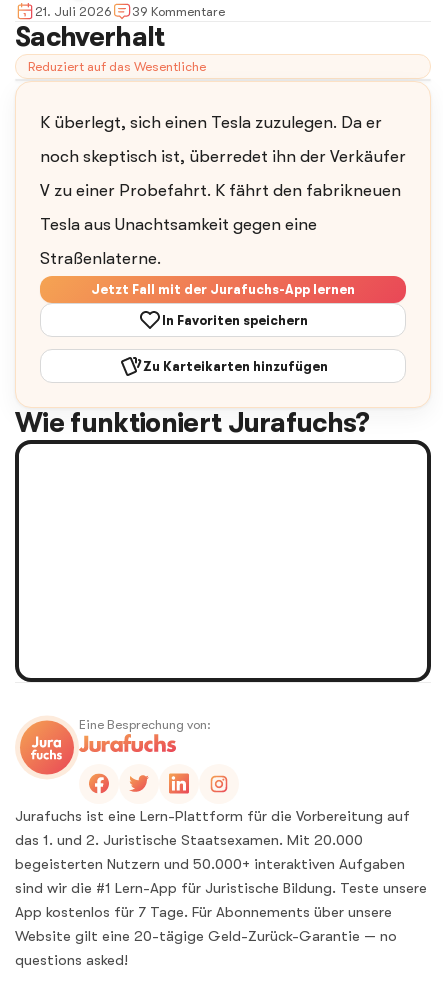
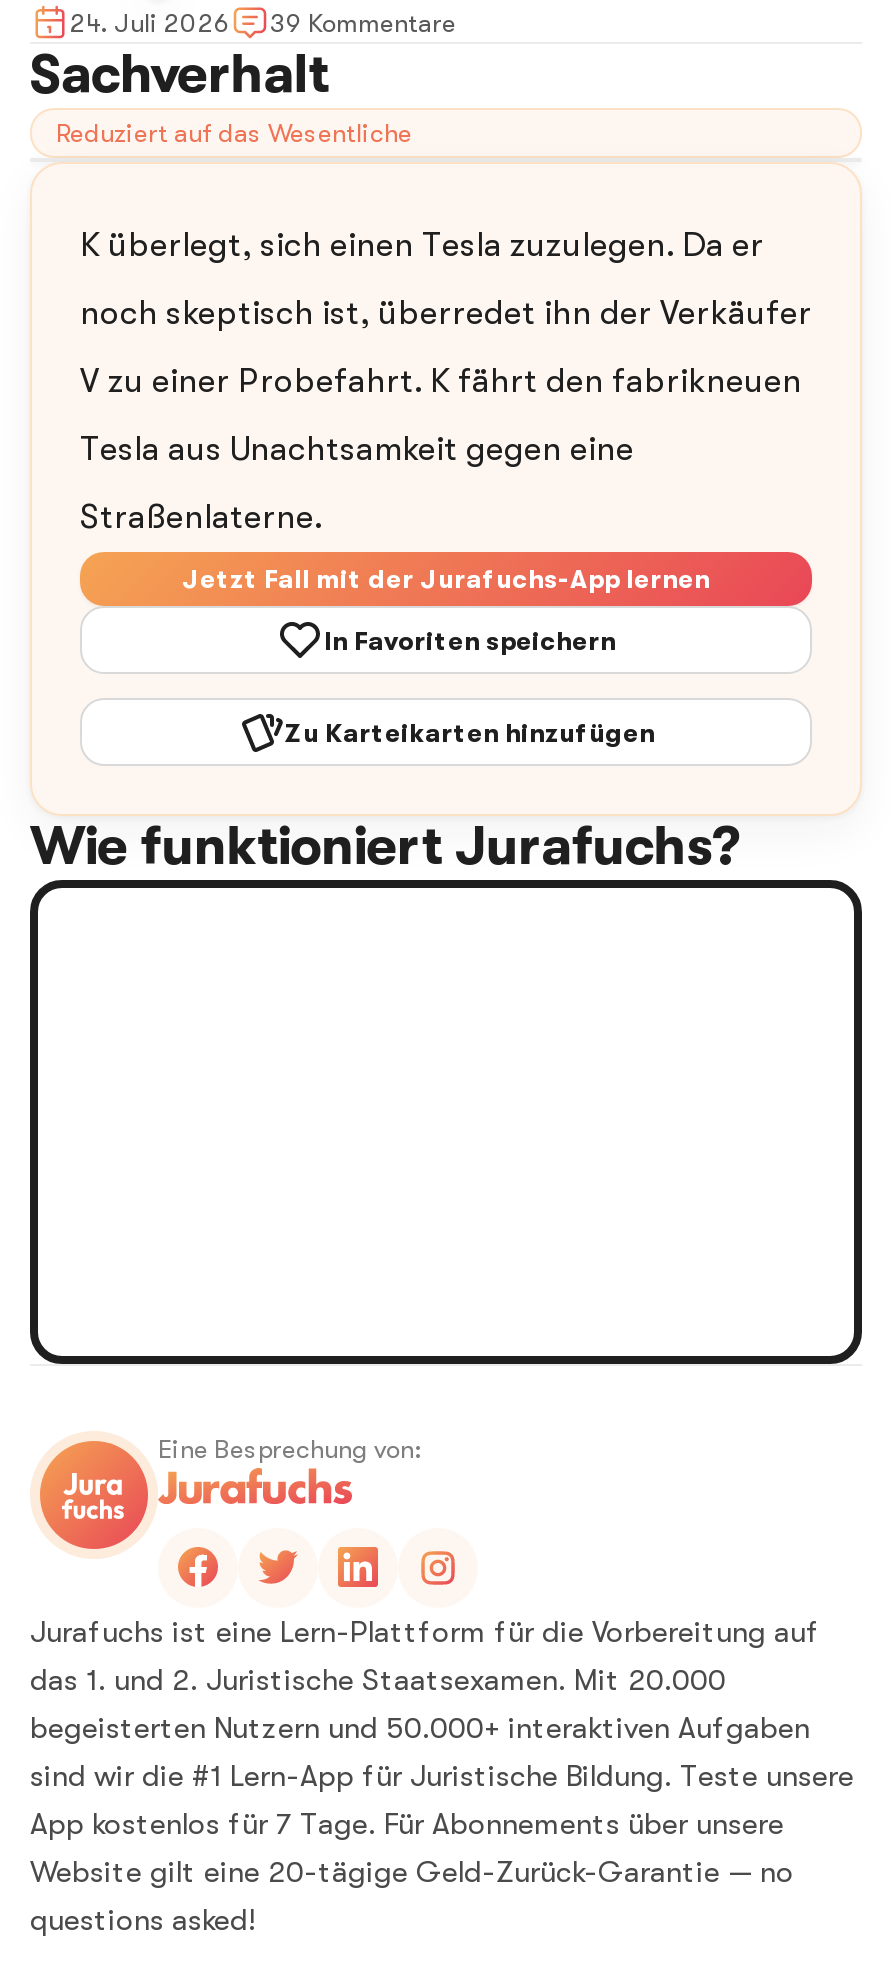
- 21. Juli 2026 39 Kommentare
+ 24. Juli 2026 39 Kommentare
